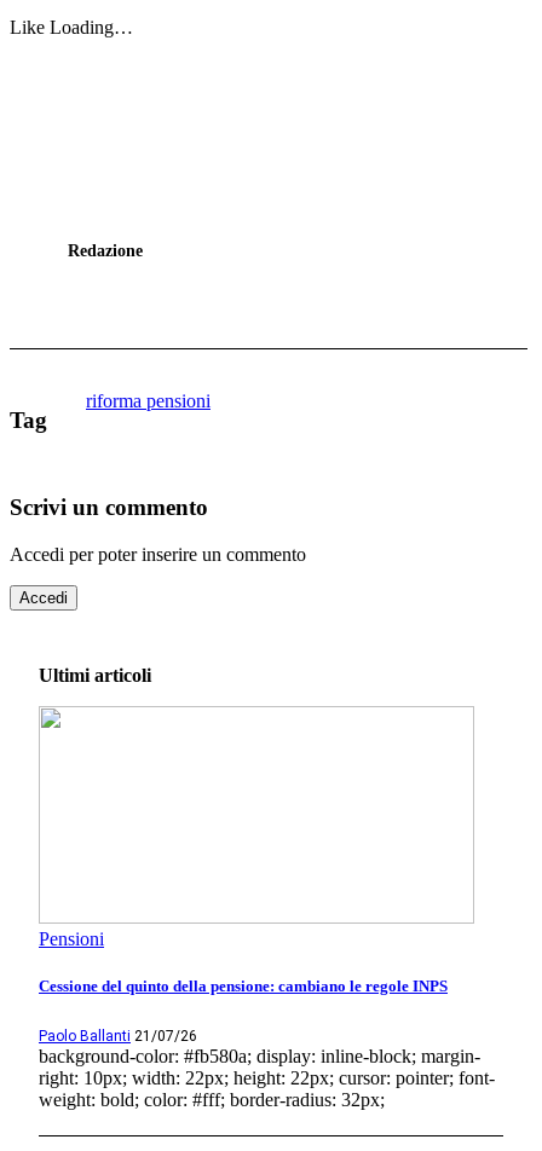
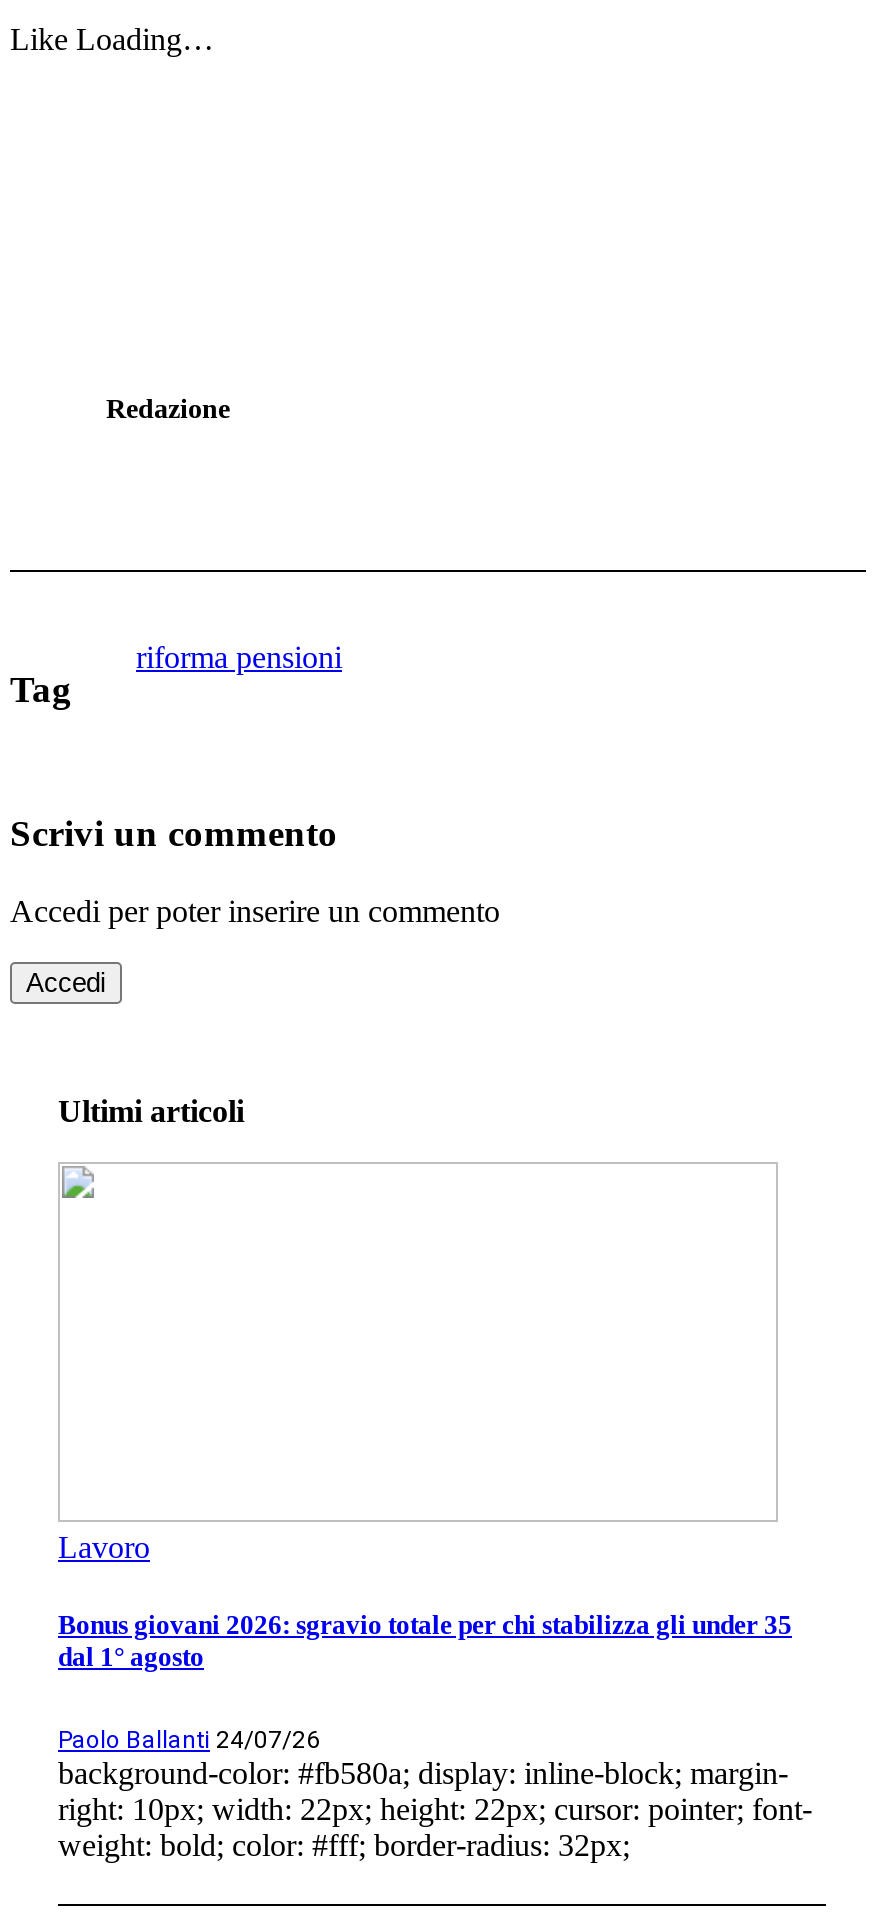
- Pensioni
+ Lavoro

- Cessione del quinto della pensione: cambiano le regole INPS
+ Bonus giovani 2026: sgravio totale per chi stabilizza gli under 35
+ dal 1° agosto

- Paolo Ballanti 21/07/26
+ Paolo Ballanti 24/07/26
